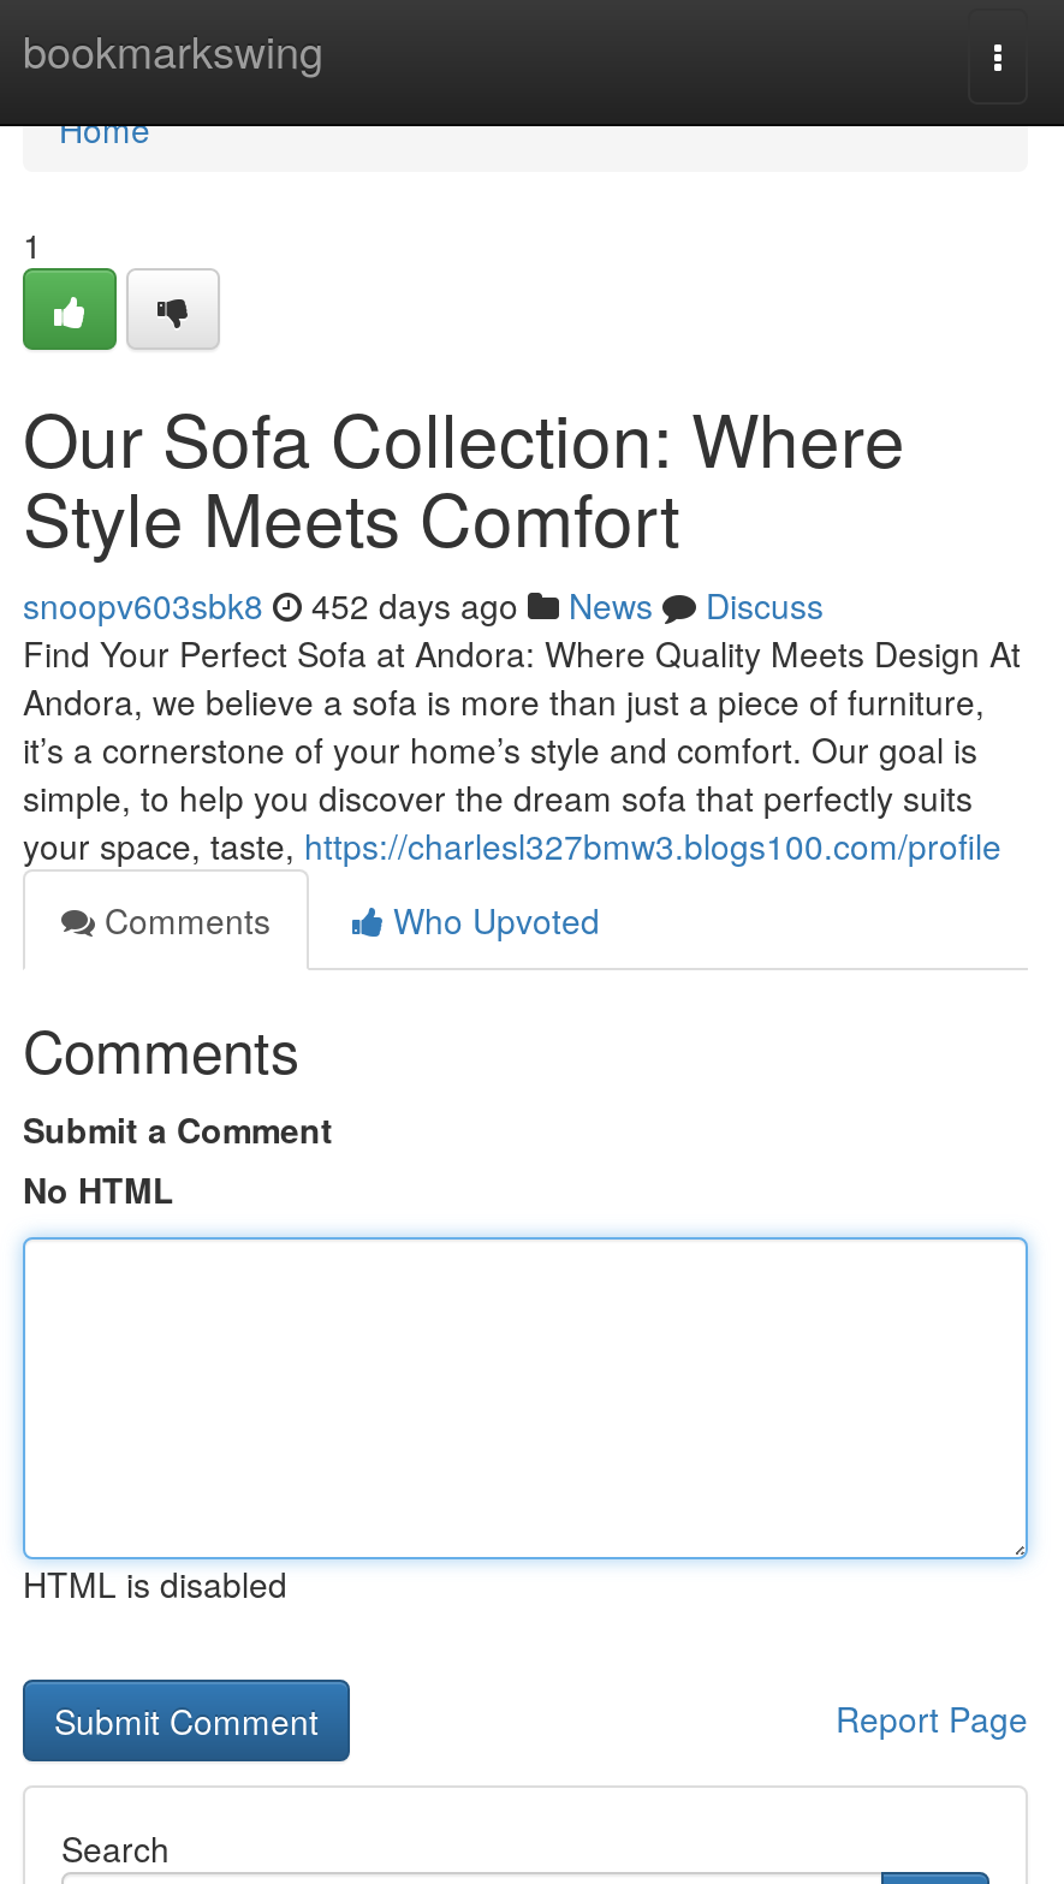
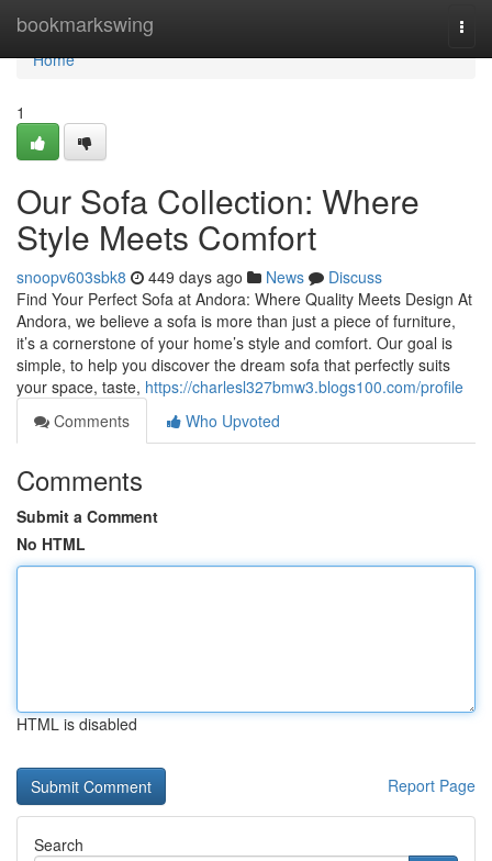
- snoopv603sbk8 452 days ago News Discuss
+ snoopv603sbk8 449 days ago News Discuss
